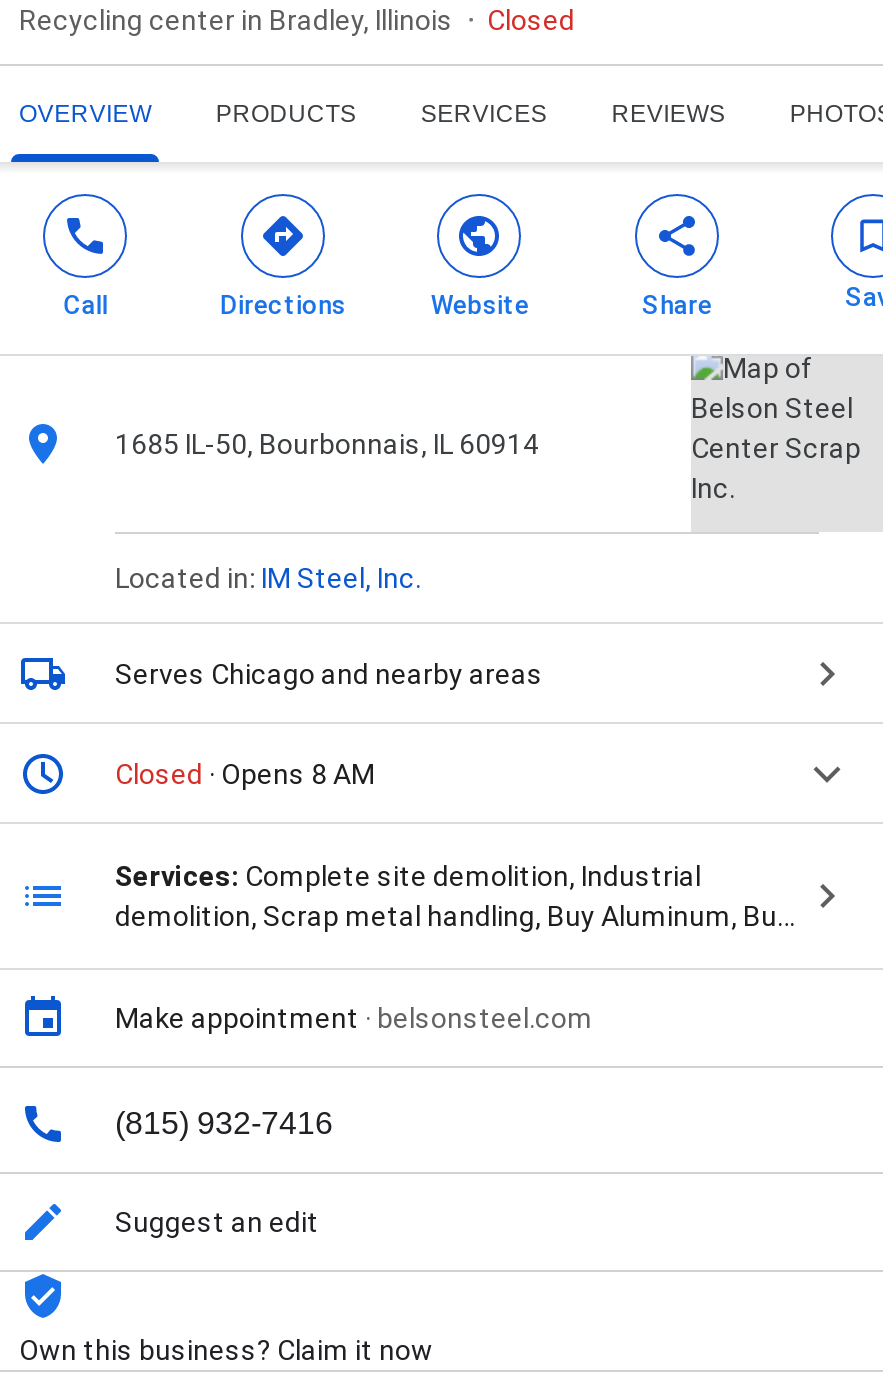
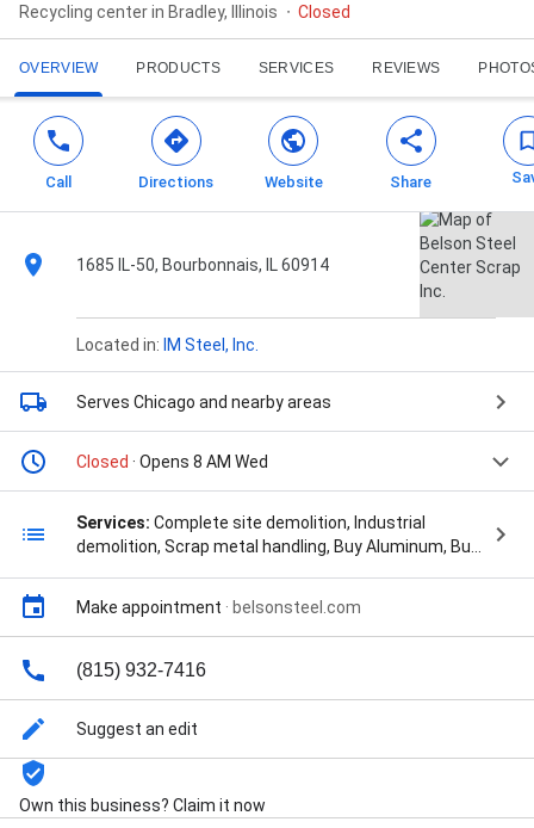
- Closed · Opens 8 AM
+ Closed · Opens 8 AM Wed
